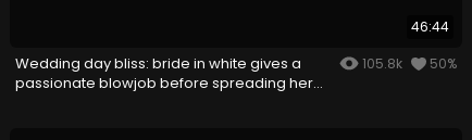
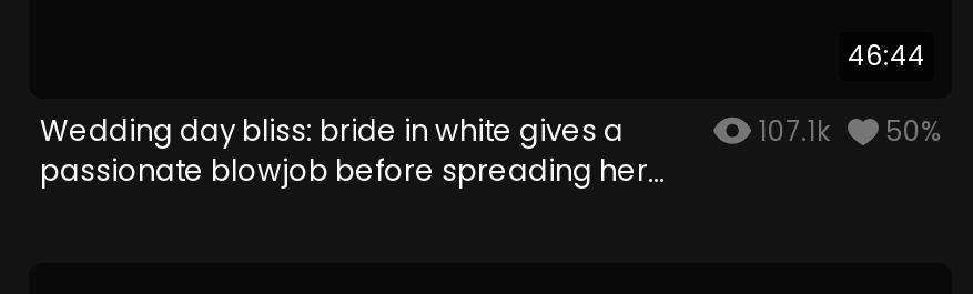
- 105.8k 50%
+ 107.1k 50%
